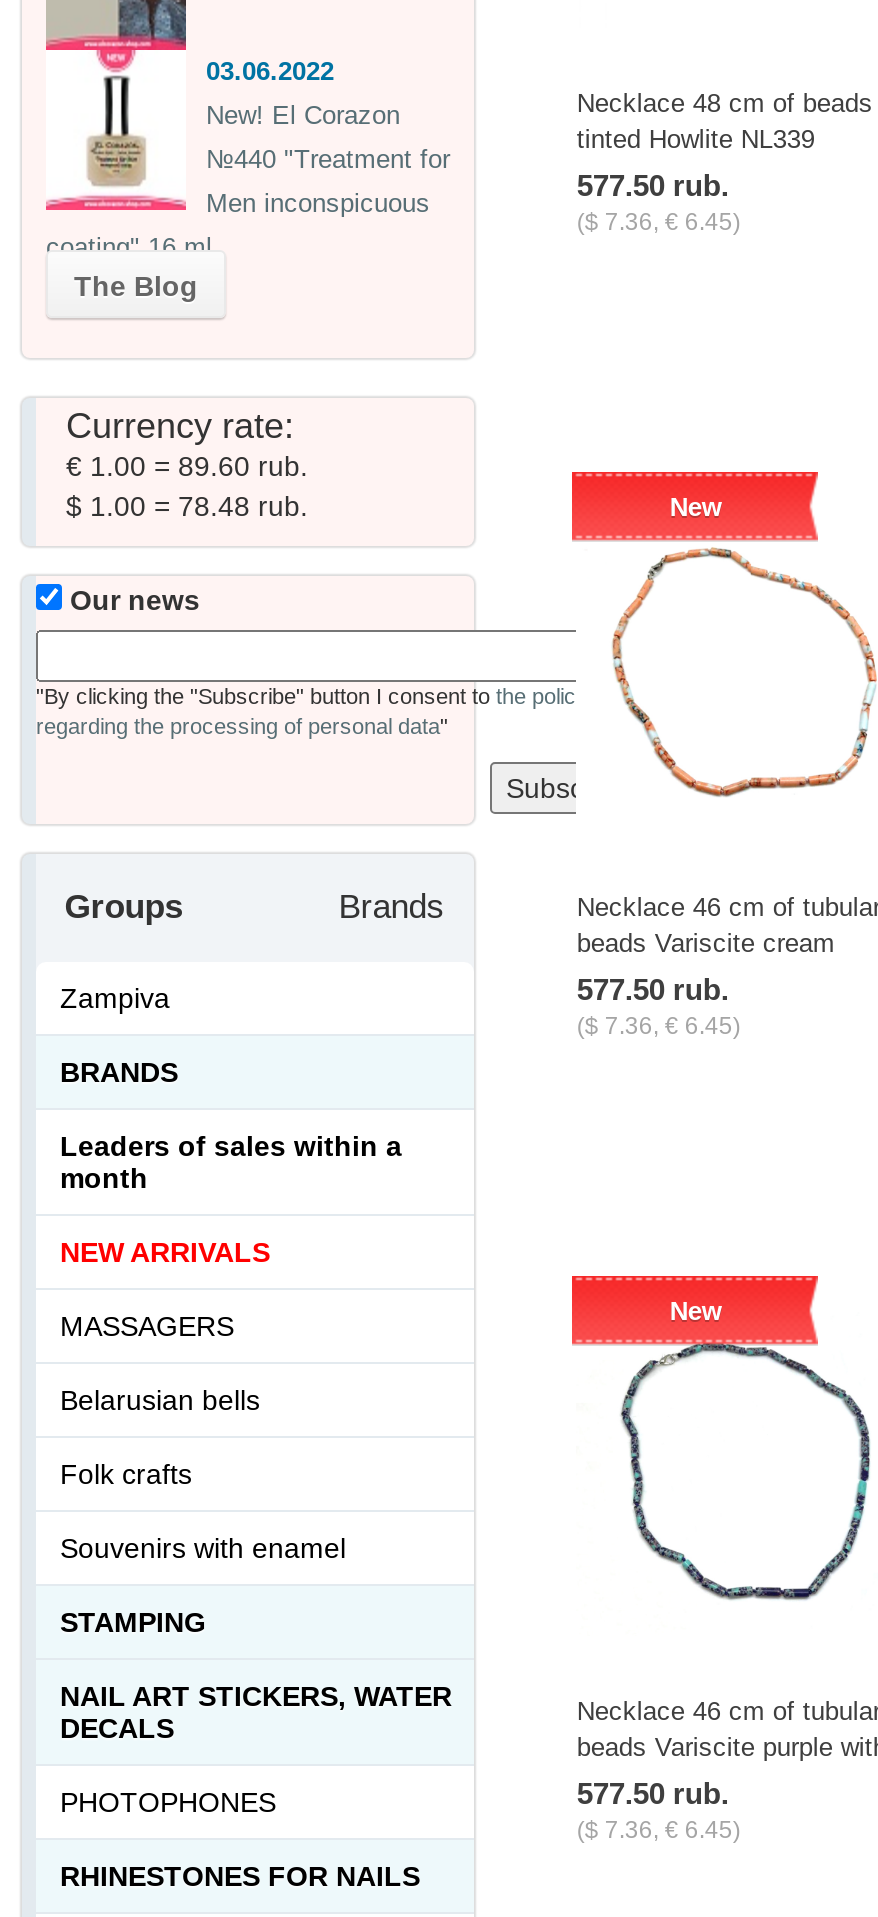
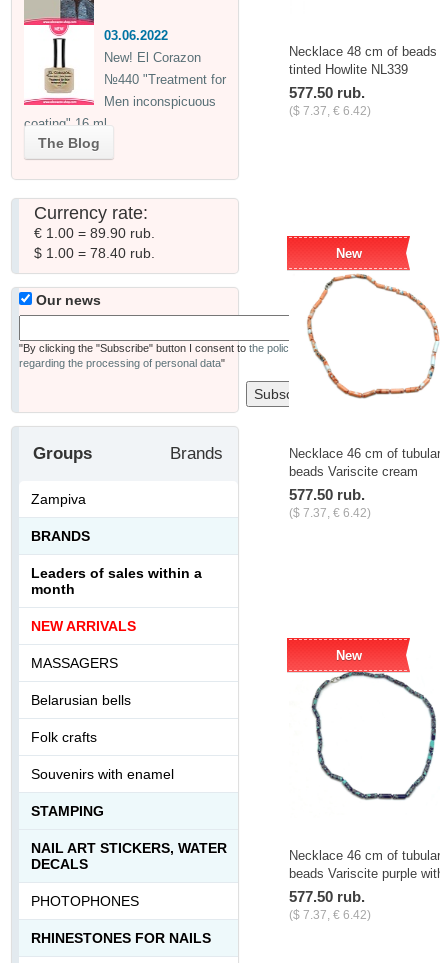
- ($ 7.36, € 6.45)
+ ($ 7.37, € 6.42)

- € 1.00 = 89.60 rub.
+ € 1.00 = 89.90 rub.

- $ 1.00 = 78.48 rub.
+ $ 1.00 = 78.40 rub.

- ($ 7.36, € 6.45)
+ ($ 7.37, € 6.42)

- ($ 7.36, € 6.45)
+ ($ 7.37, € 6.42)
